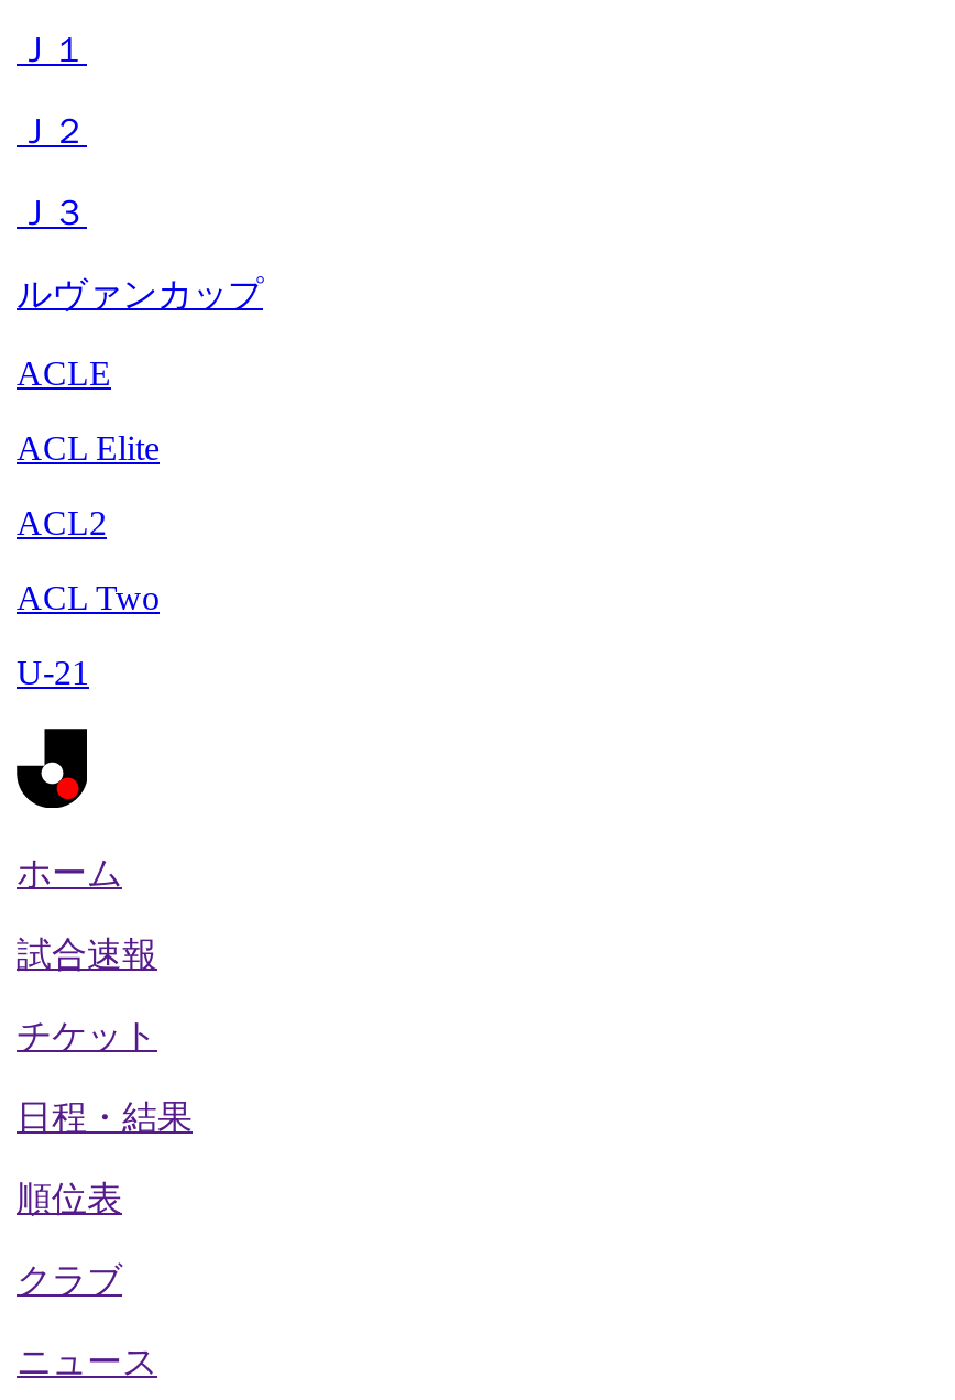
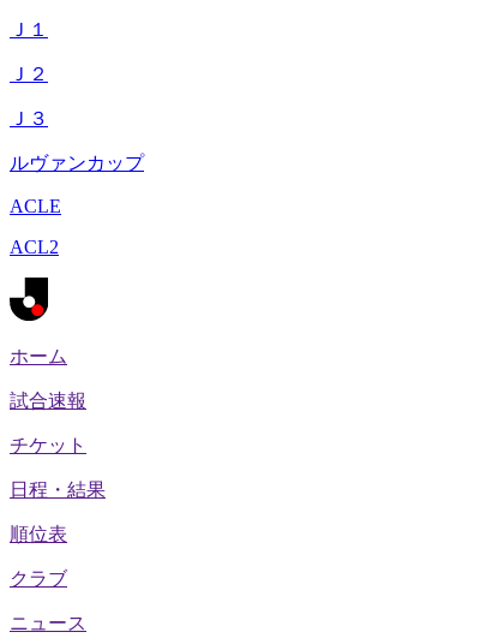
- ACL Elite

- ACL Two
- U-21
